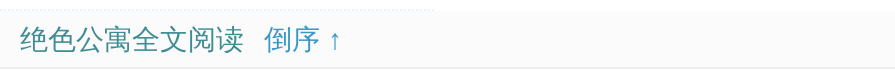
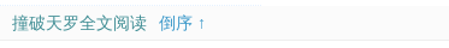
- 绝色公寓全文阅读
+ 撞破天罗全文阅读
